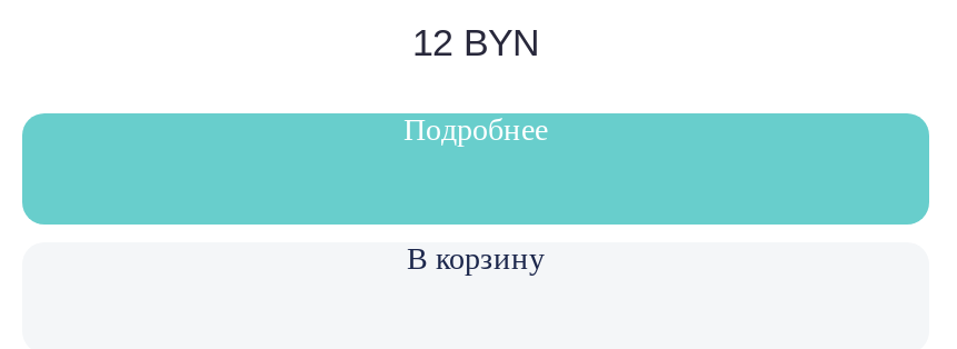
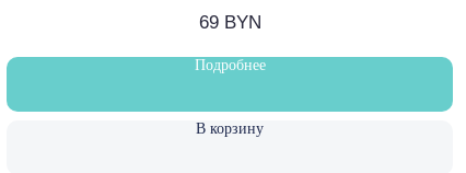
- 12 BYN
+ 69 BYN
